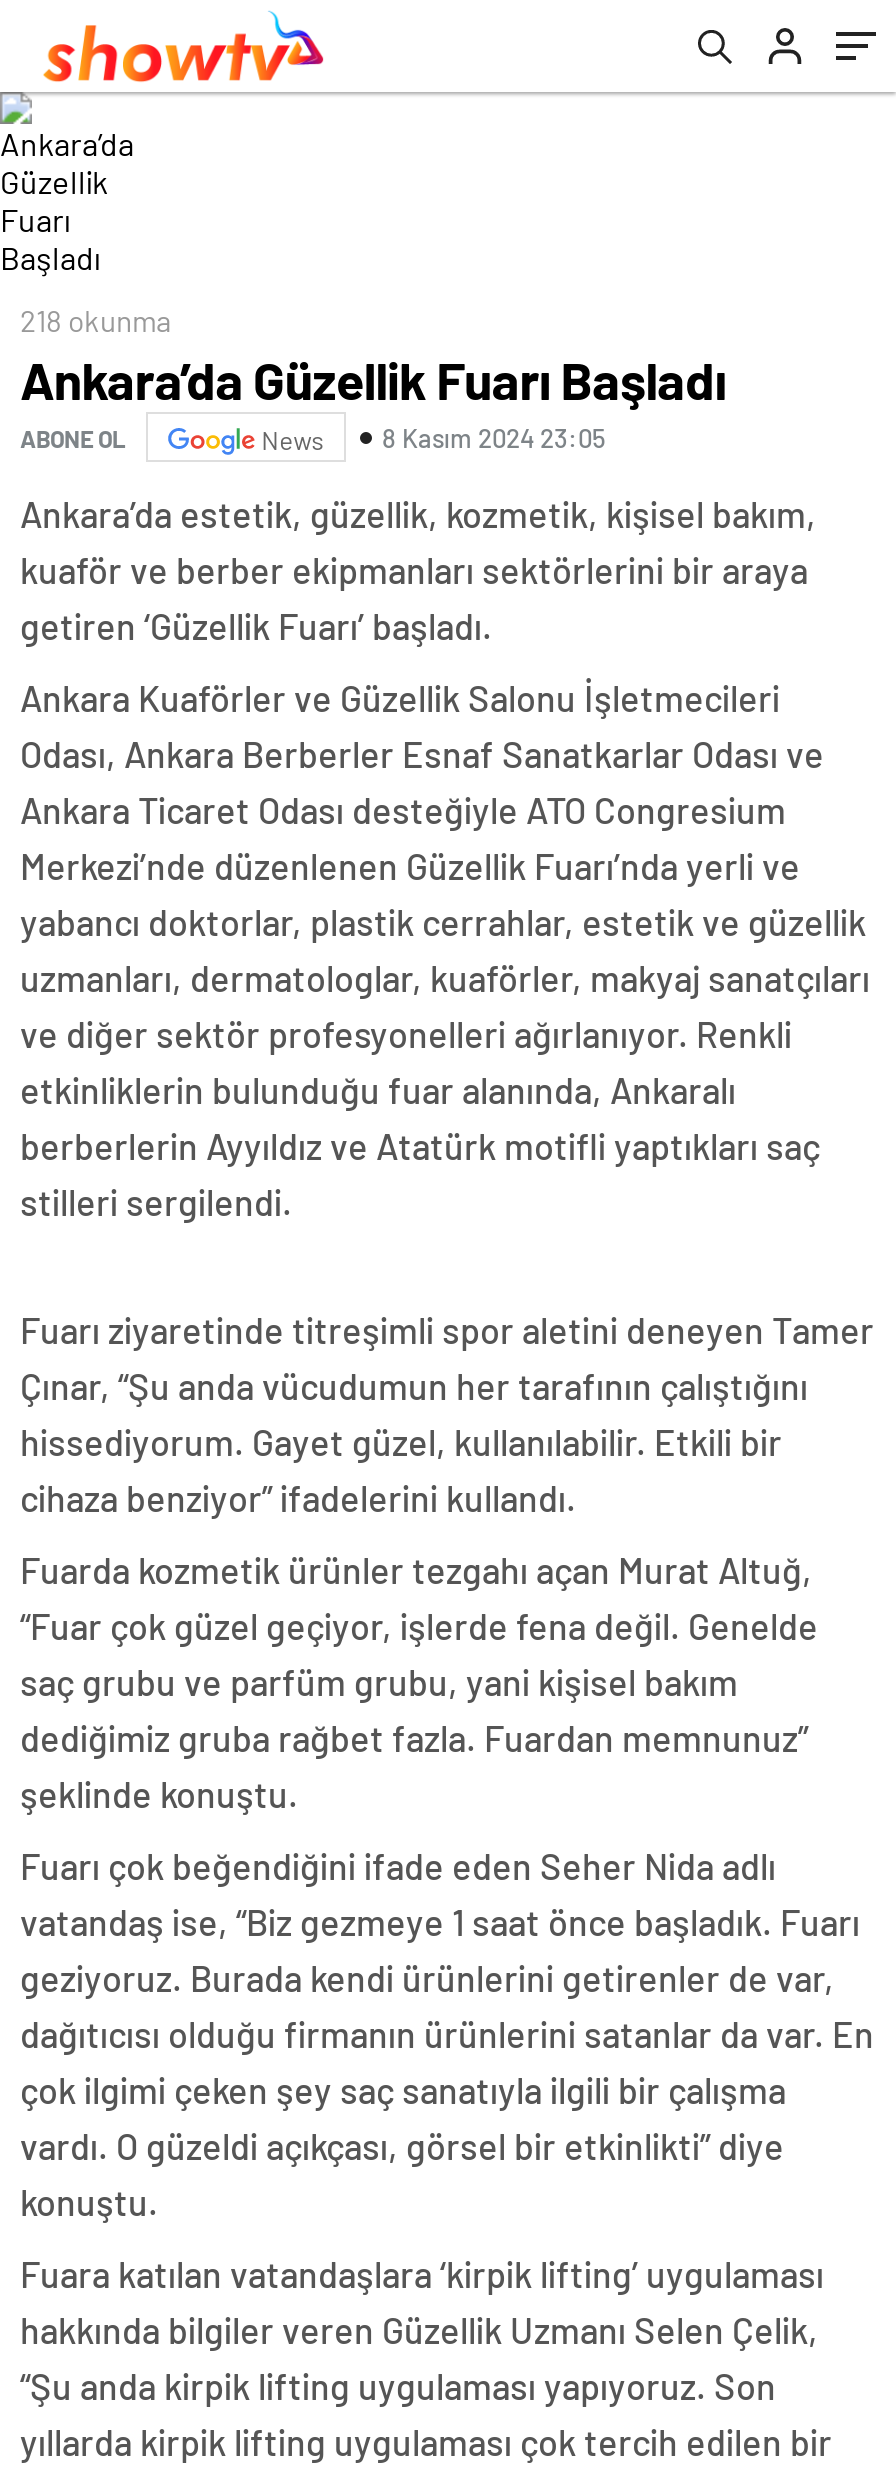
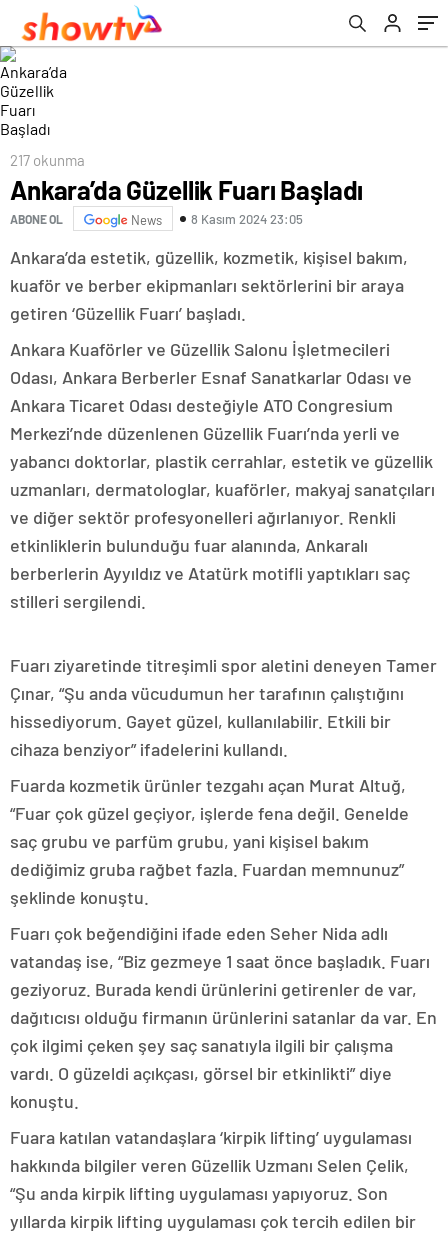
- 218 okunma
+ 217 okunma
